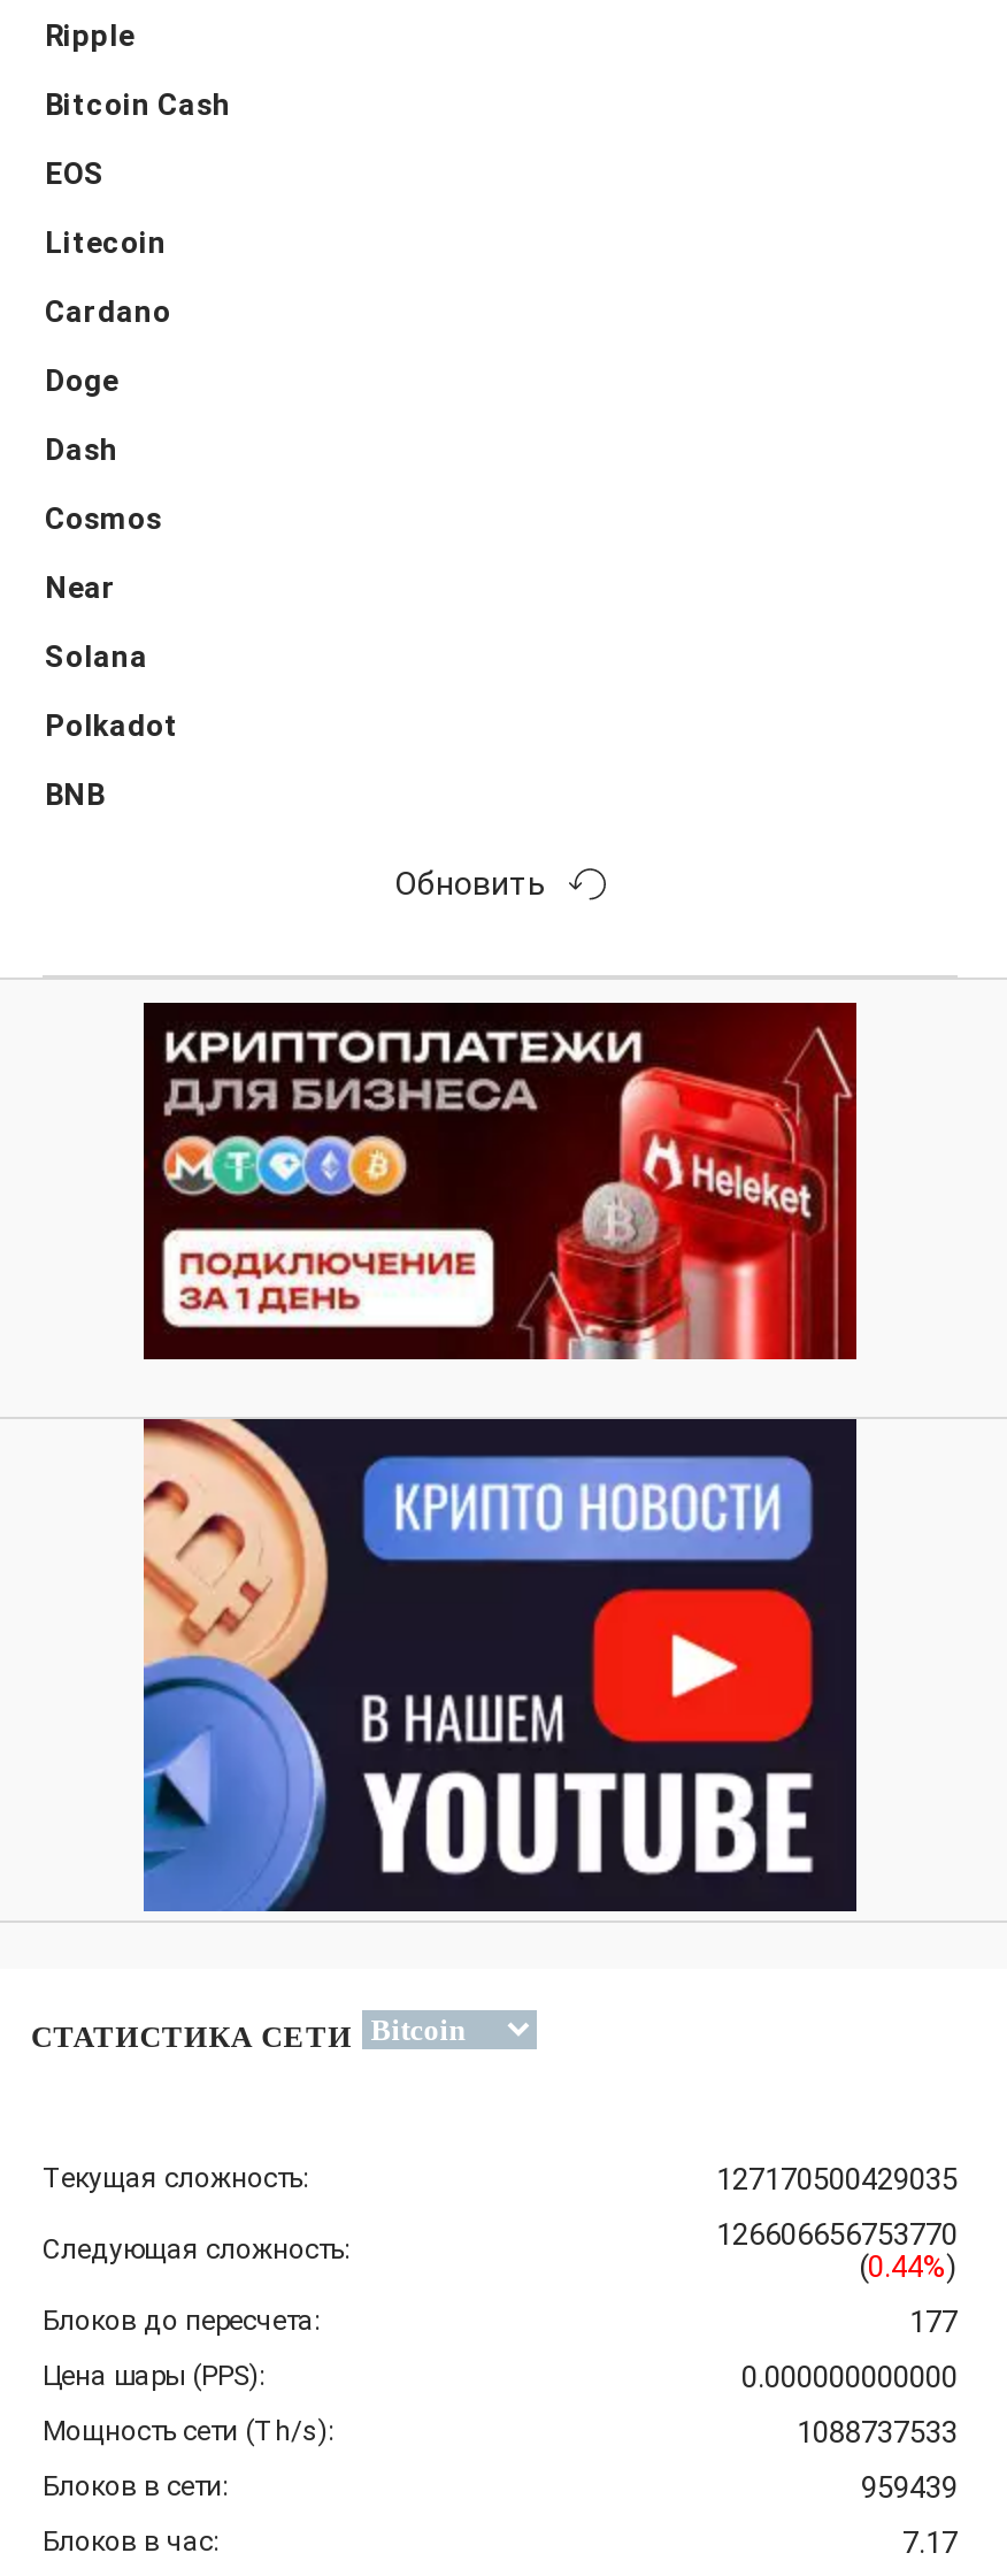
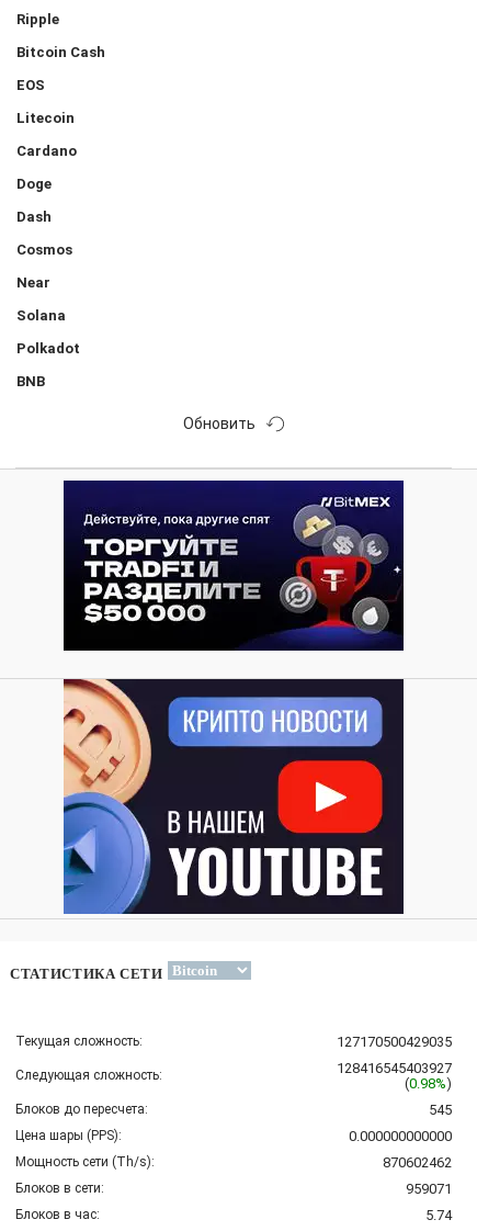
- [image]
+ [image]

- 126606656753770
+ 128416545403927

- (0.44%)
+ (0.98%)

- 177
+ 545

- 1088737533
+ 870602462

- 959439
+ 959071

- 7.17
+ 5.74
